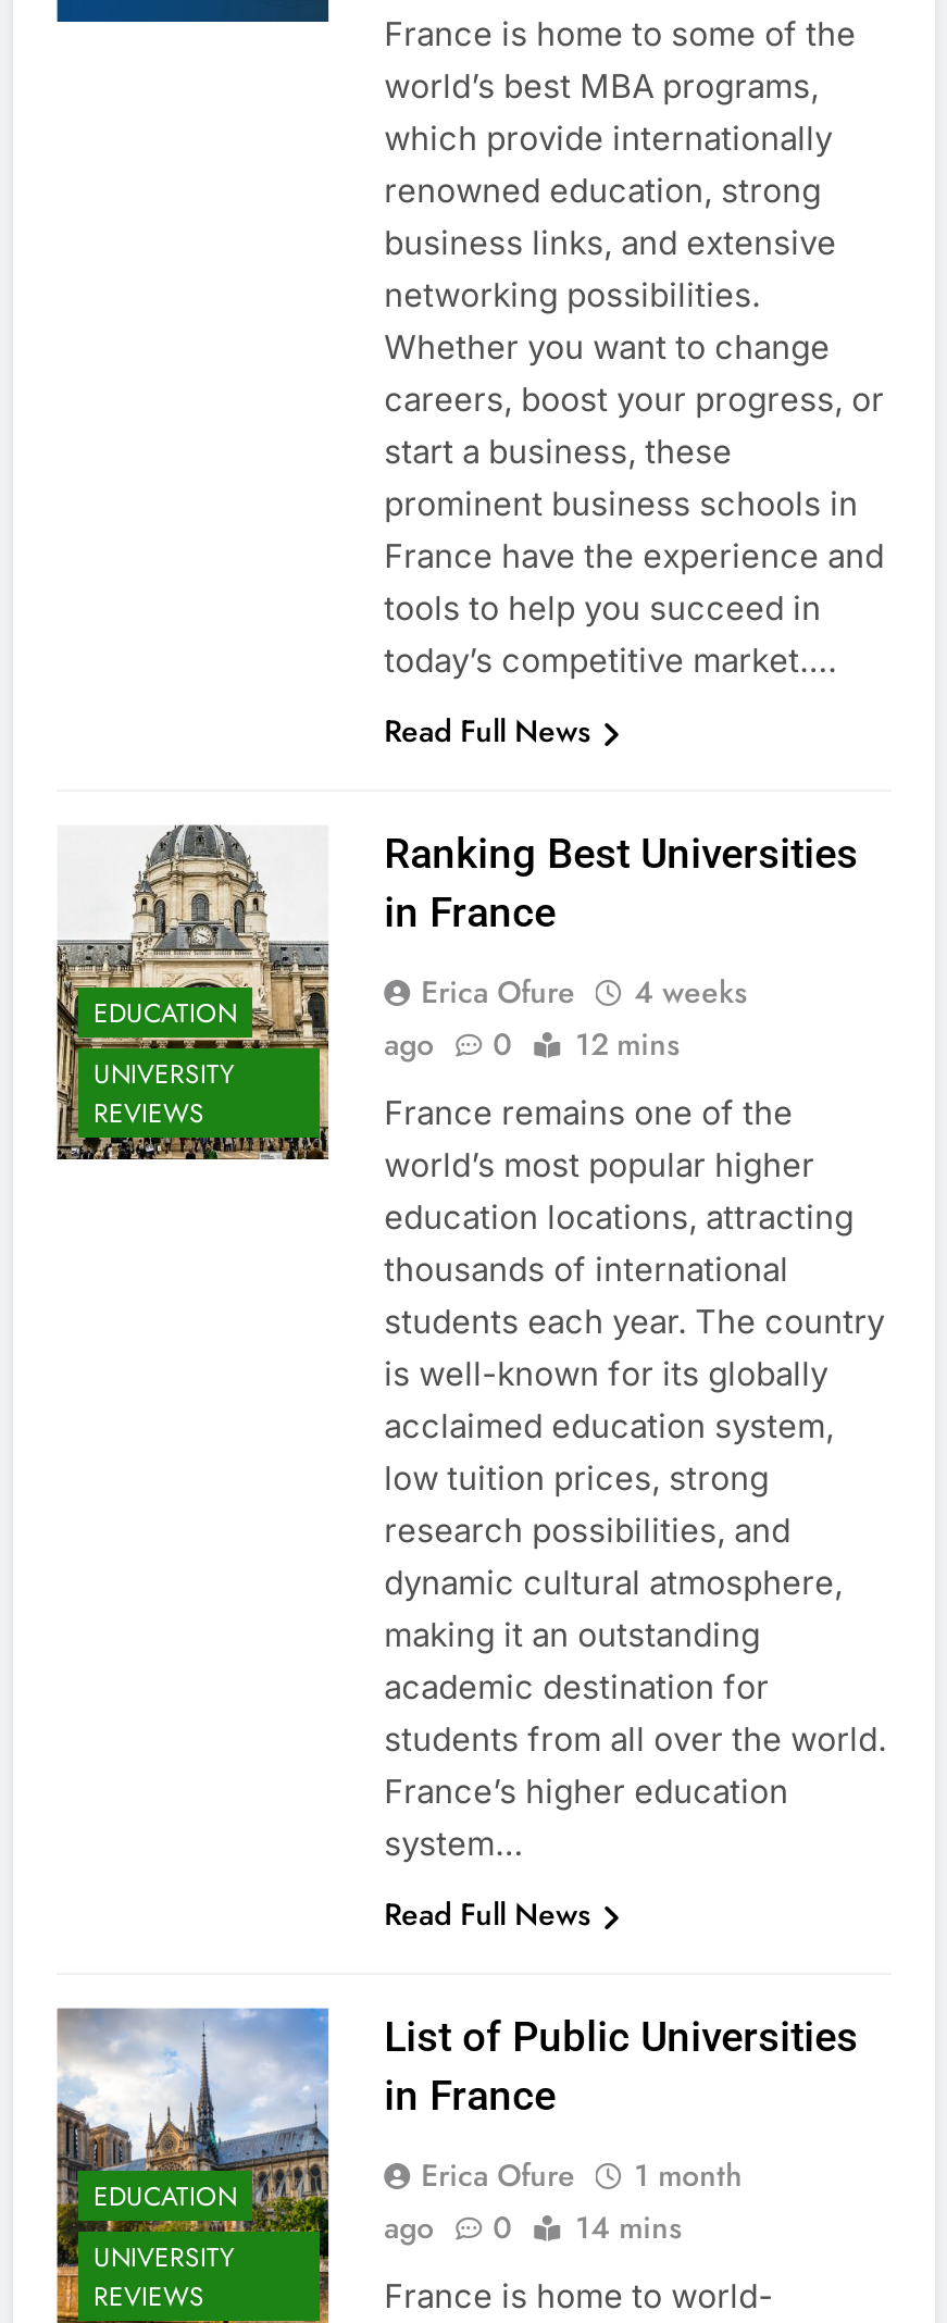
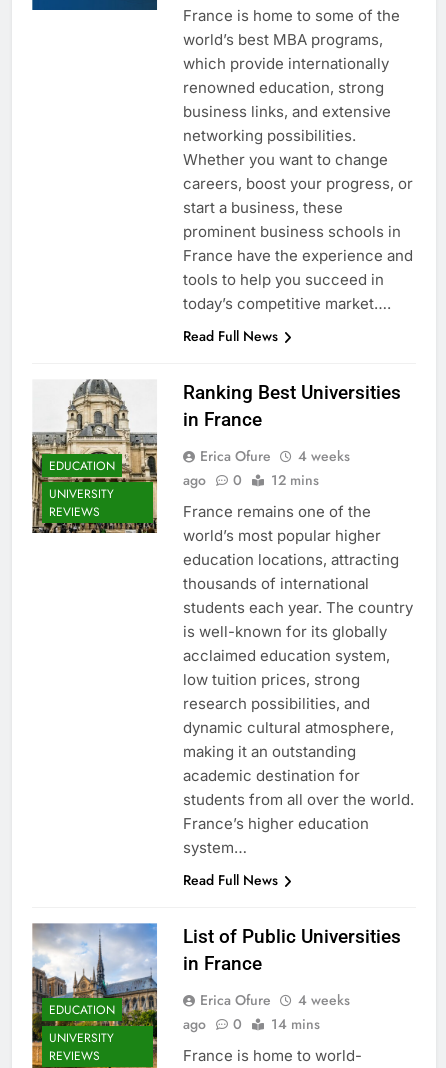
- Erica Ofure 1 month
+ Erica Ofure 4 weeks
